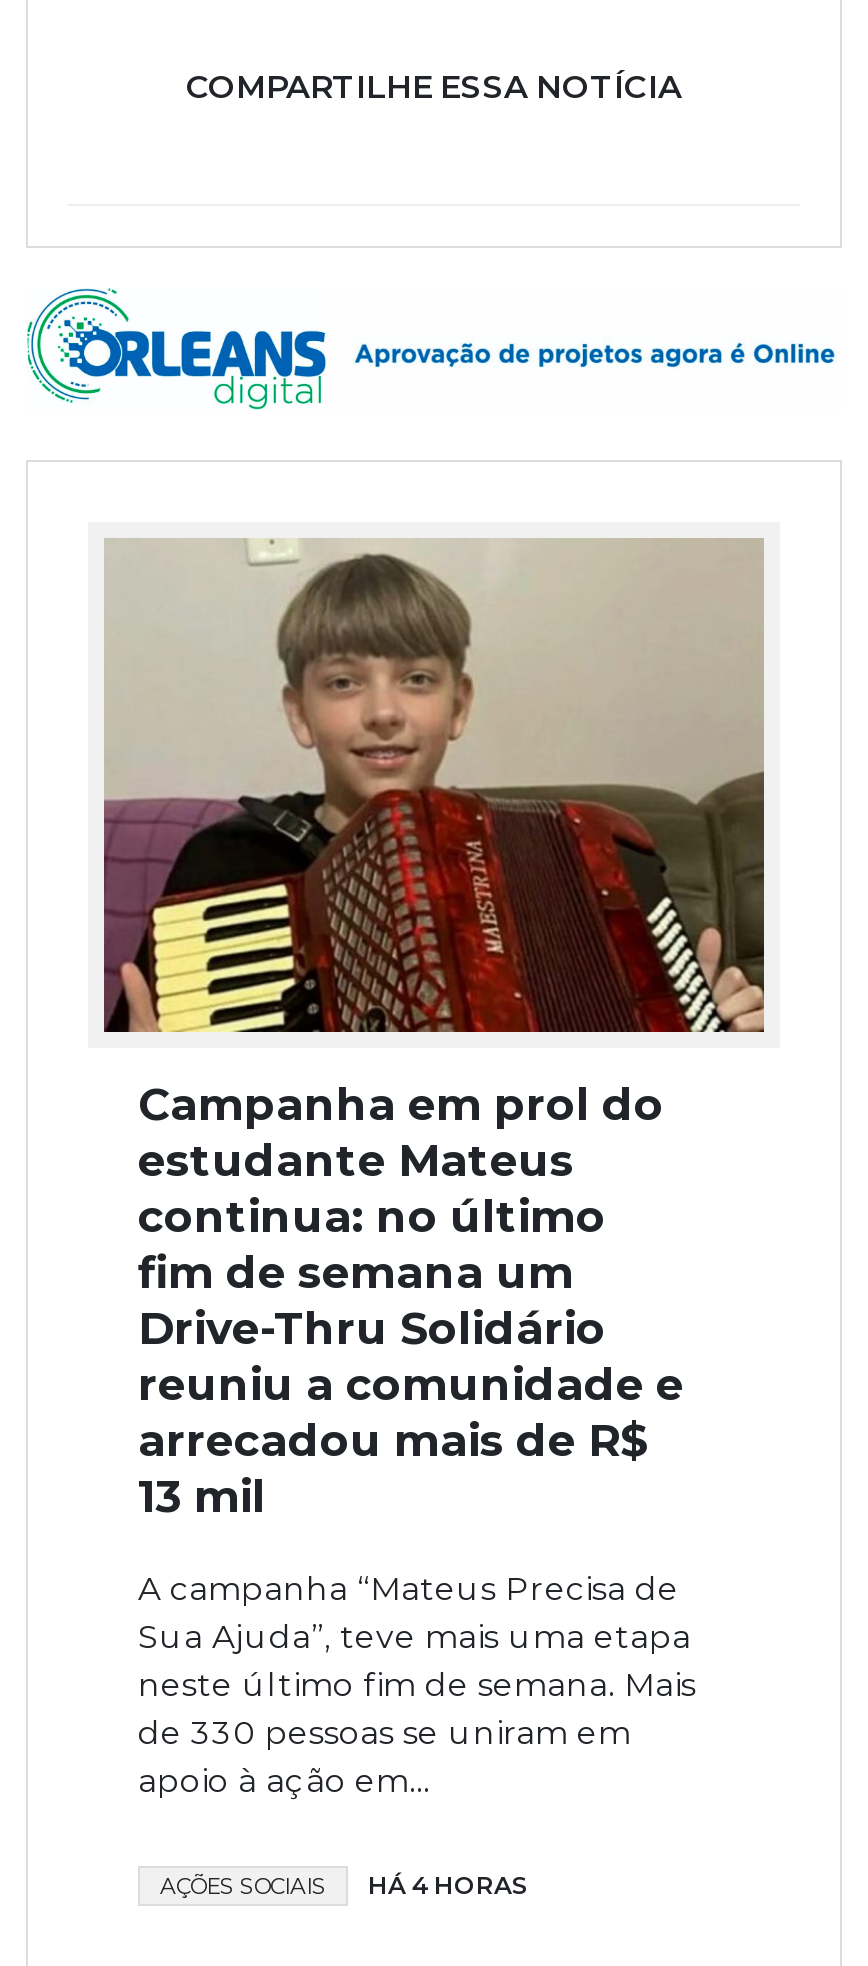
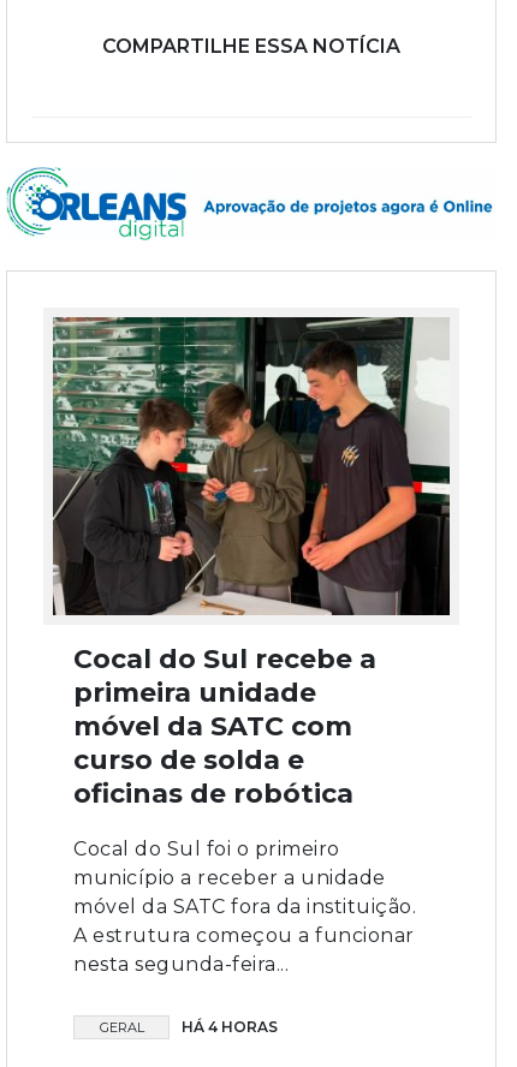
- [image]
- Campanha em prol do
- estudante Mateus
- continua: no último
- fim de semana um
- Drive-Thru Solidário
- reuniu a comunidade e
- arrecadou mais de R$
- 13 mil
+ [image]
+ Cocal do Sul recebe a
+ primeira unidade
+ móvel da SATC com
+ curso de solda e
+ oficinas de robótica

- A campanha “Mateus Precisa de
- Sua Ajuda”, teve mais uma etapa
- neste último fim de semana. Mais
- de 330 pessoas se uniram em
- apoio à ação em...
+ Cocal do Sul foi o primeiro
+ município a receber a unidade
+ móvel da SATC fora da instituição.
+ A estrutura começou a funcionar
+ nesta segunda-feira...

- AÇÕES SOCIAIS
+ GERAL
